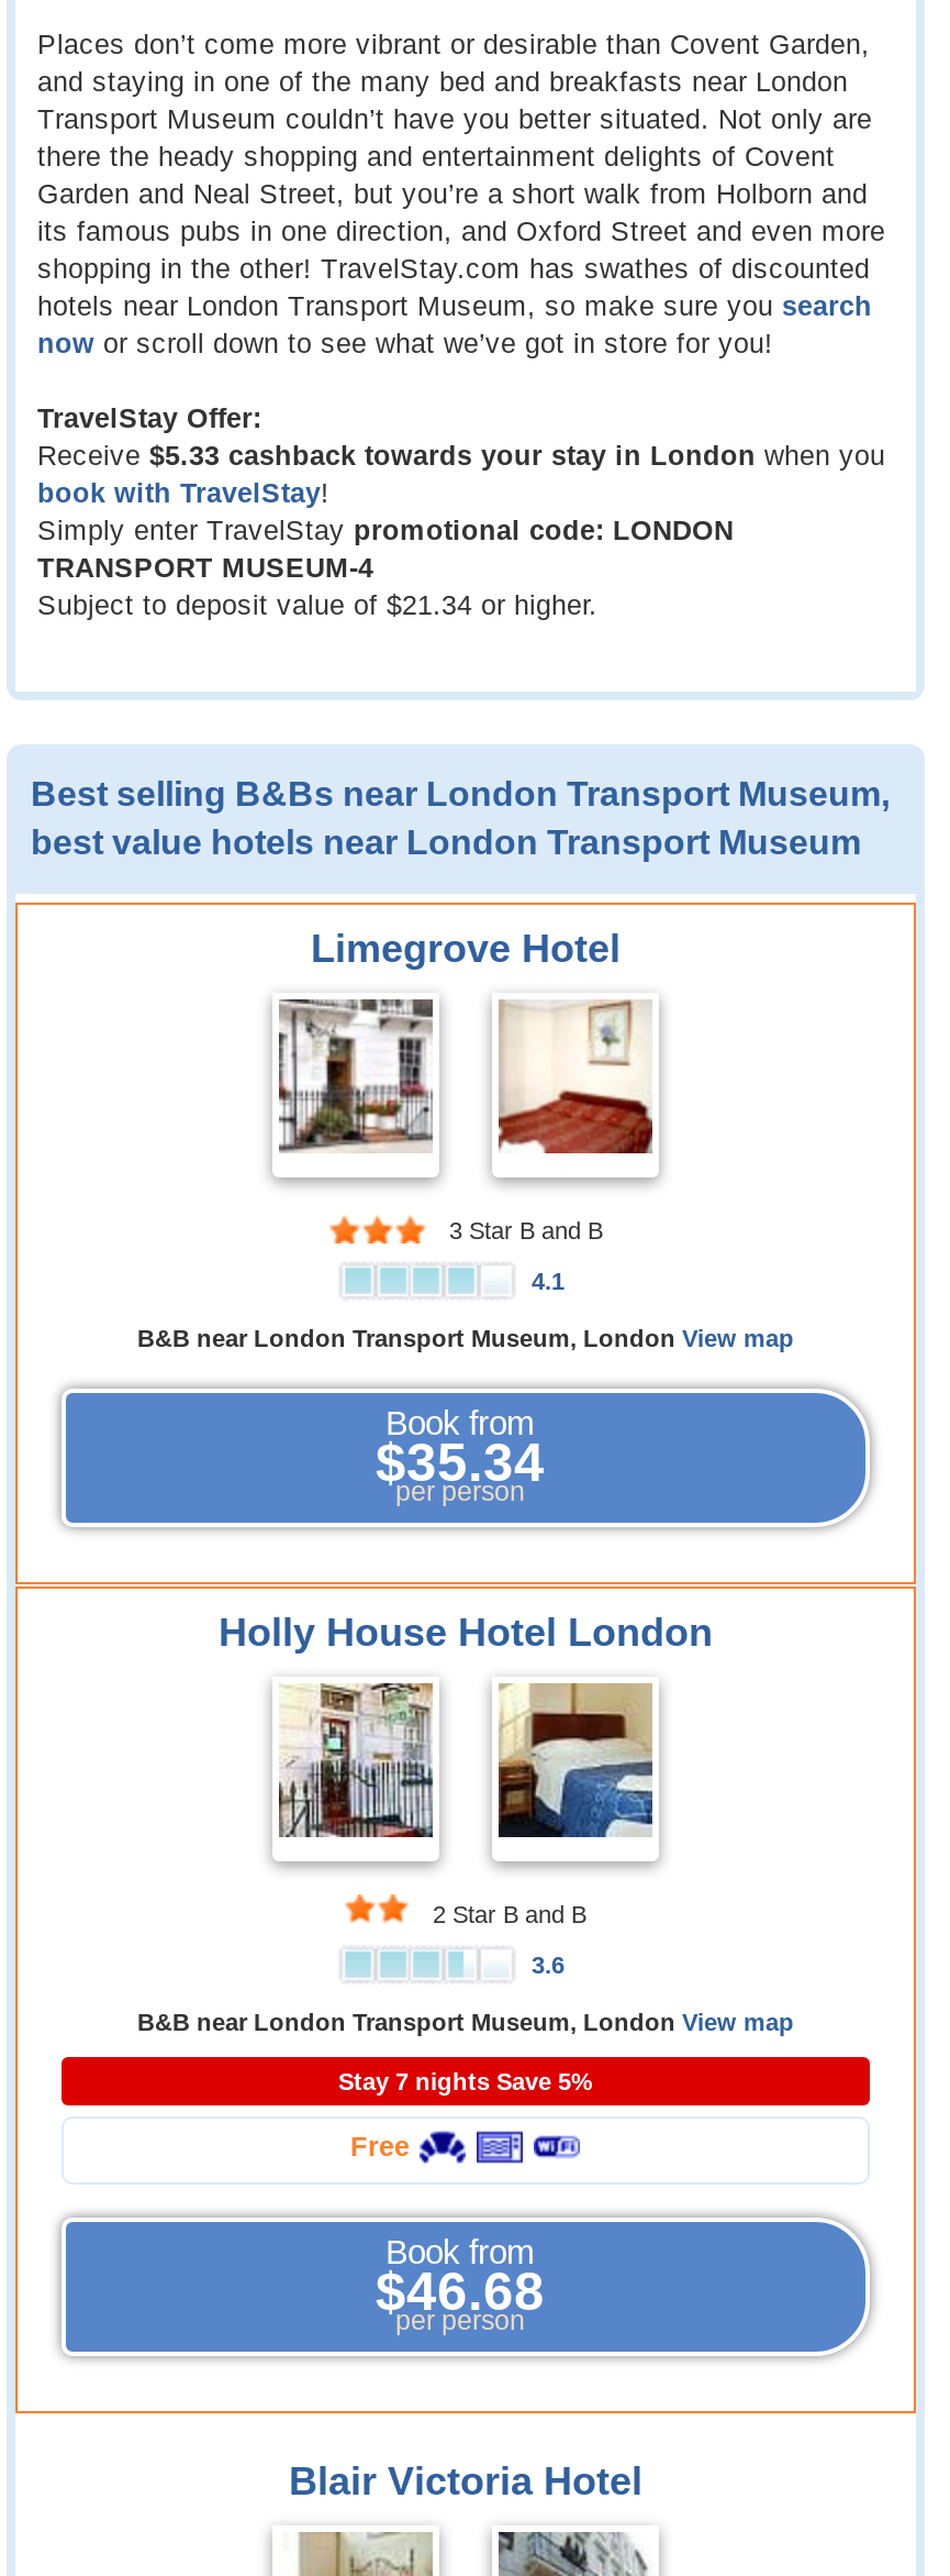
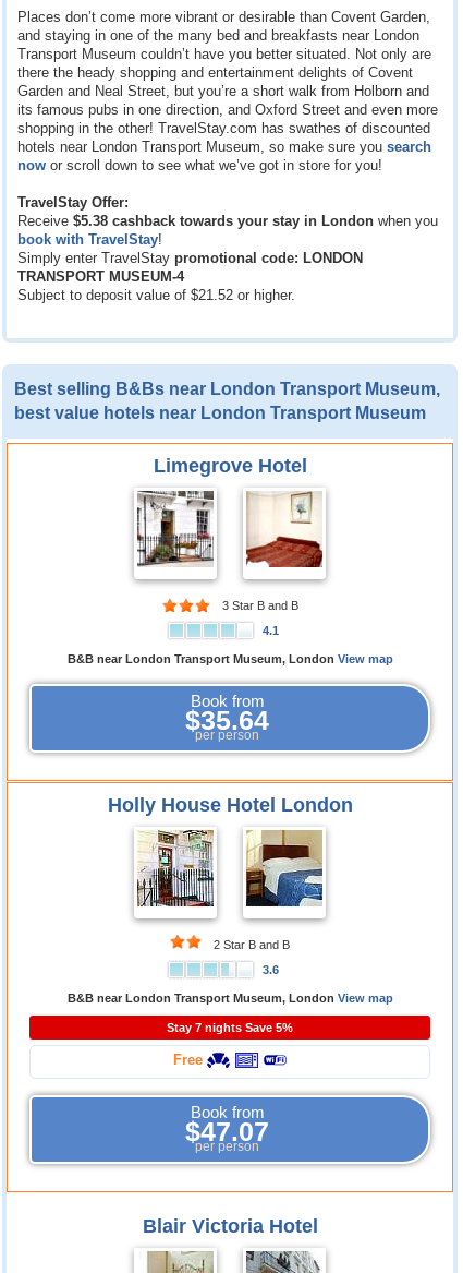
- Receive $5.33 cashback towards your stay in London when you
+ Receive $5.38 cashback towards your stay in London when you

- Subject to deposit value of $21.34 or higher.
+ Subject to deposit value of $21.52 or higher.

- $35.34 per person
+ $35.64 per person

- $46.68 per person
+ $47.07 per person
